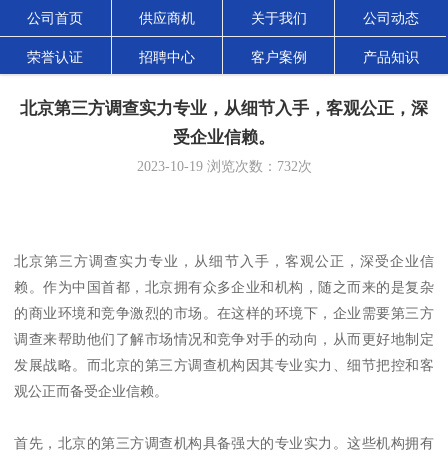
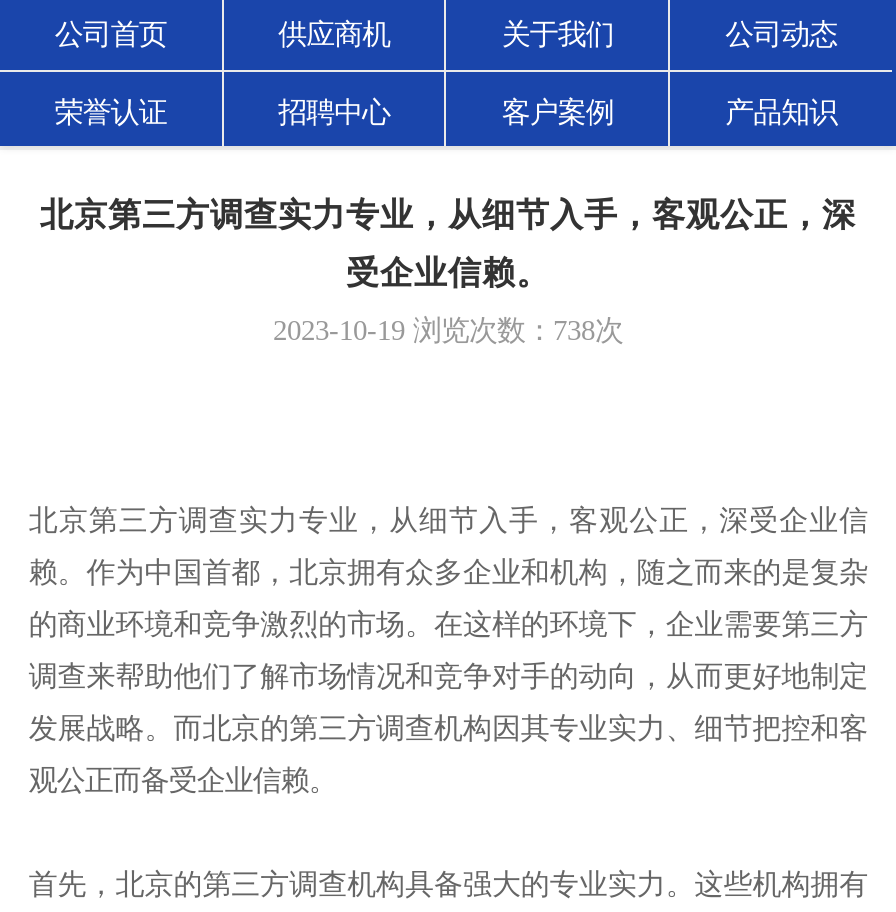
- 2023-10-19浏览次数：732次
+ 2023-10-19浏览次数：738次
